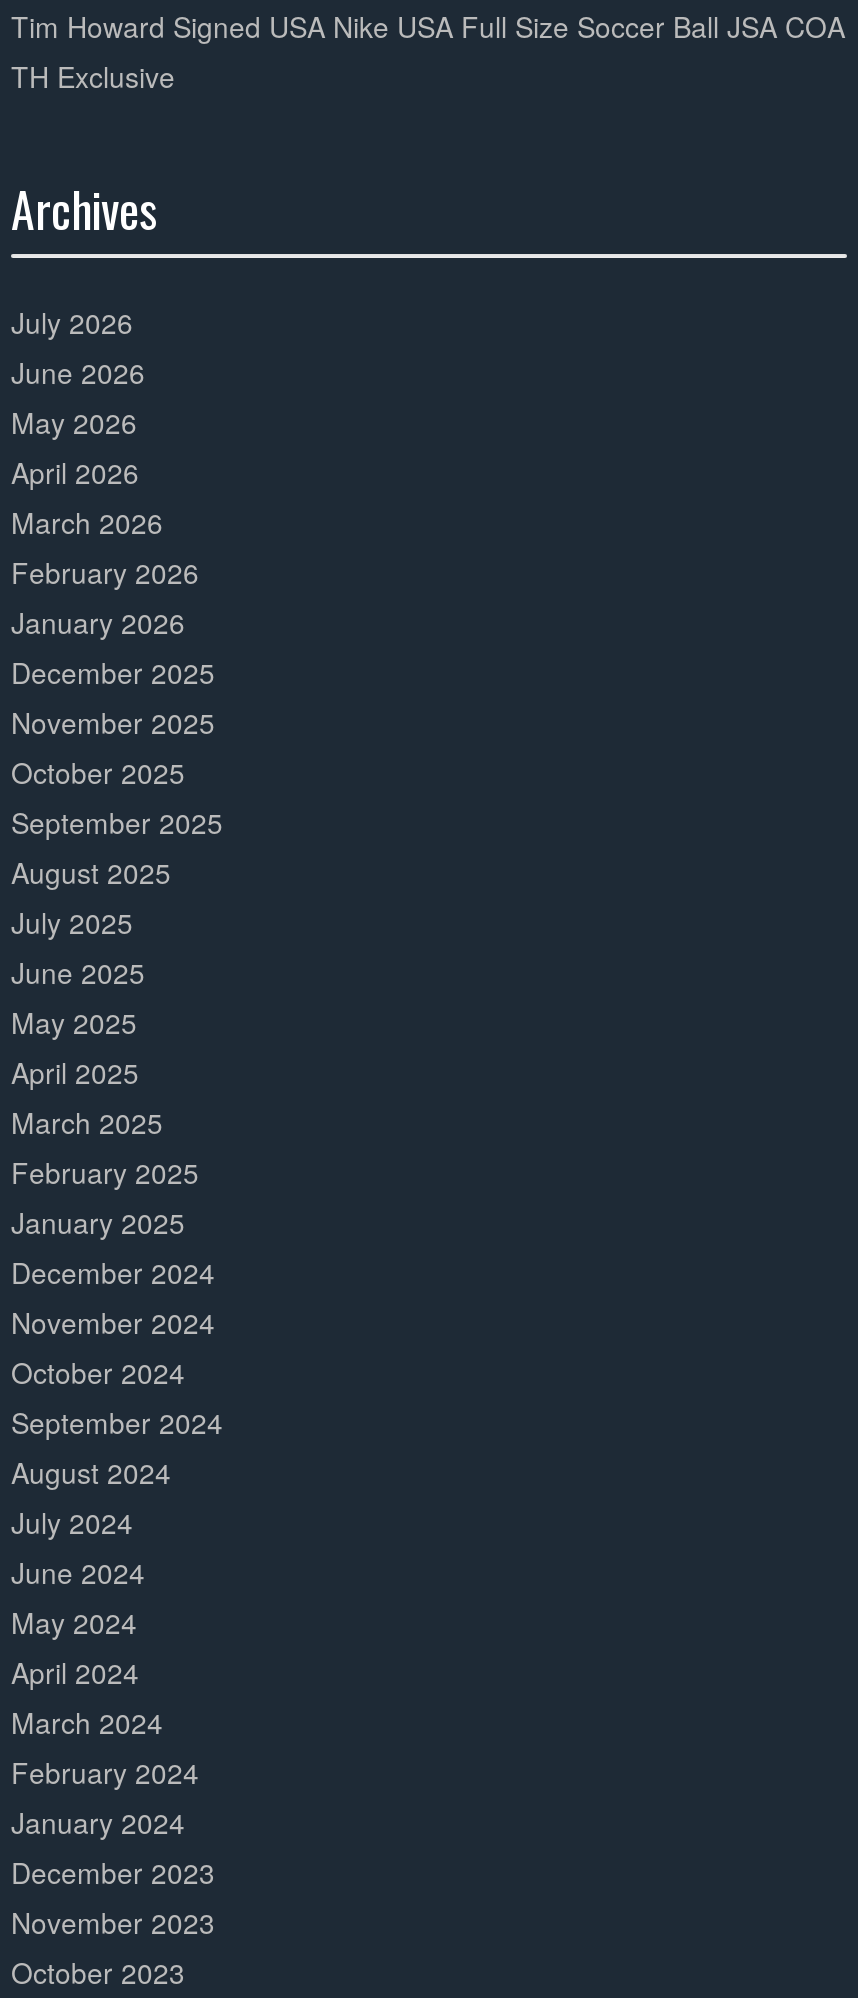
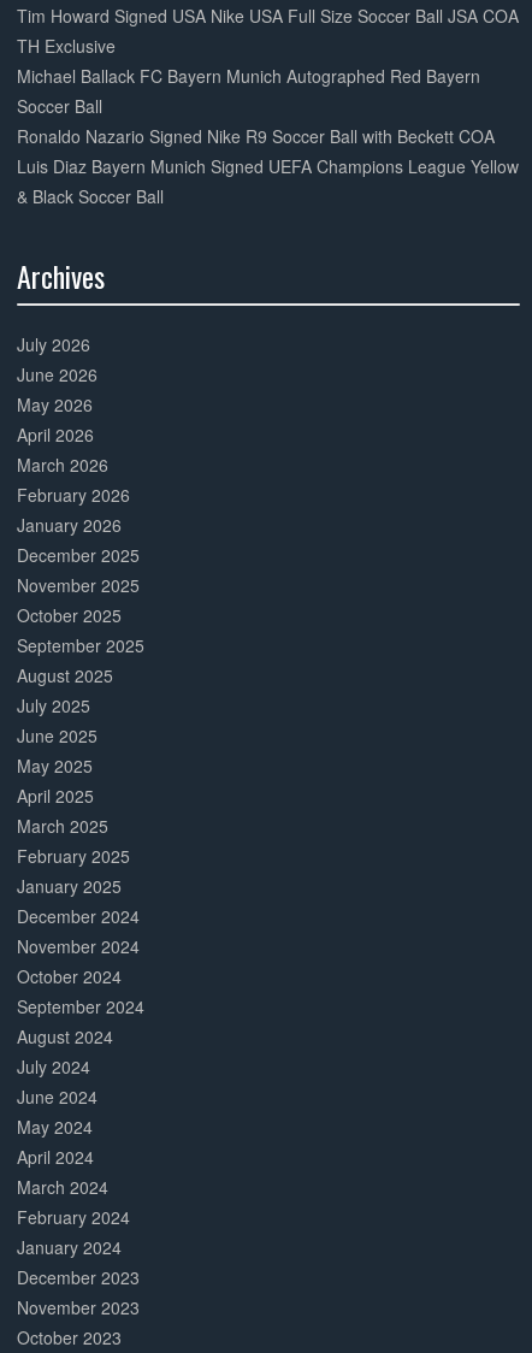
+ Michael Ballack FC Bayern Munich Autographed Red Bayern
+ Soccer Ball
+ Ronaldo Nazario Signed Nike R9 Soccer Ball with Beckett COA
+ Luis Diaz Bayern Munich Signed UEFA Champions League Yellow
+ & Black Soccer Ball
